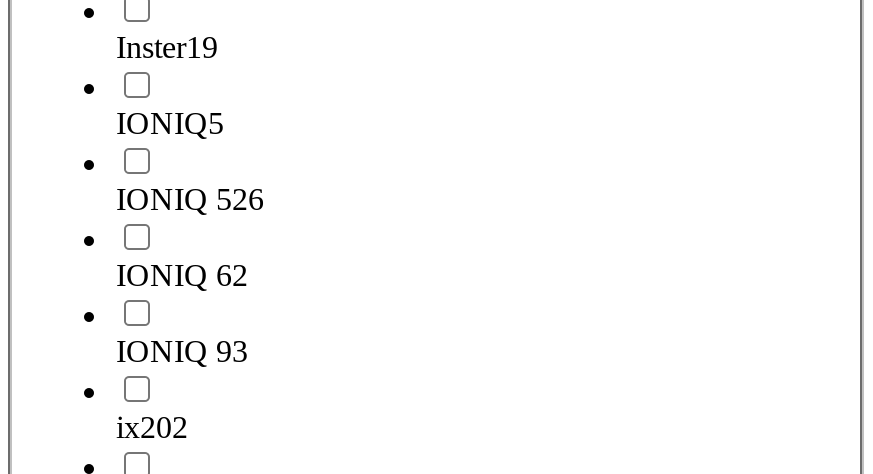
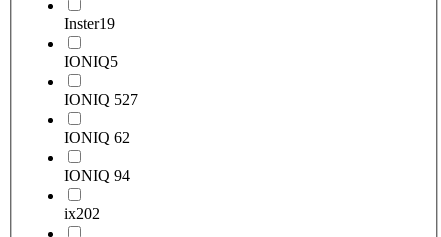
- IONIQ 526
+ IONIQ 527

- IONIQ 93
+ IONIQ 94
